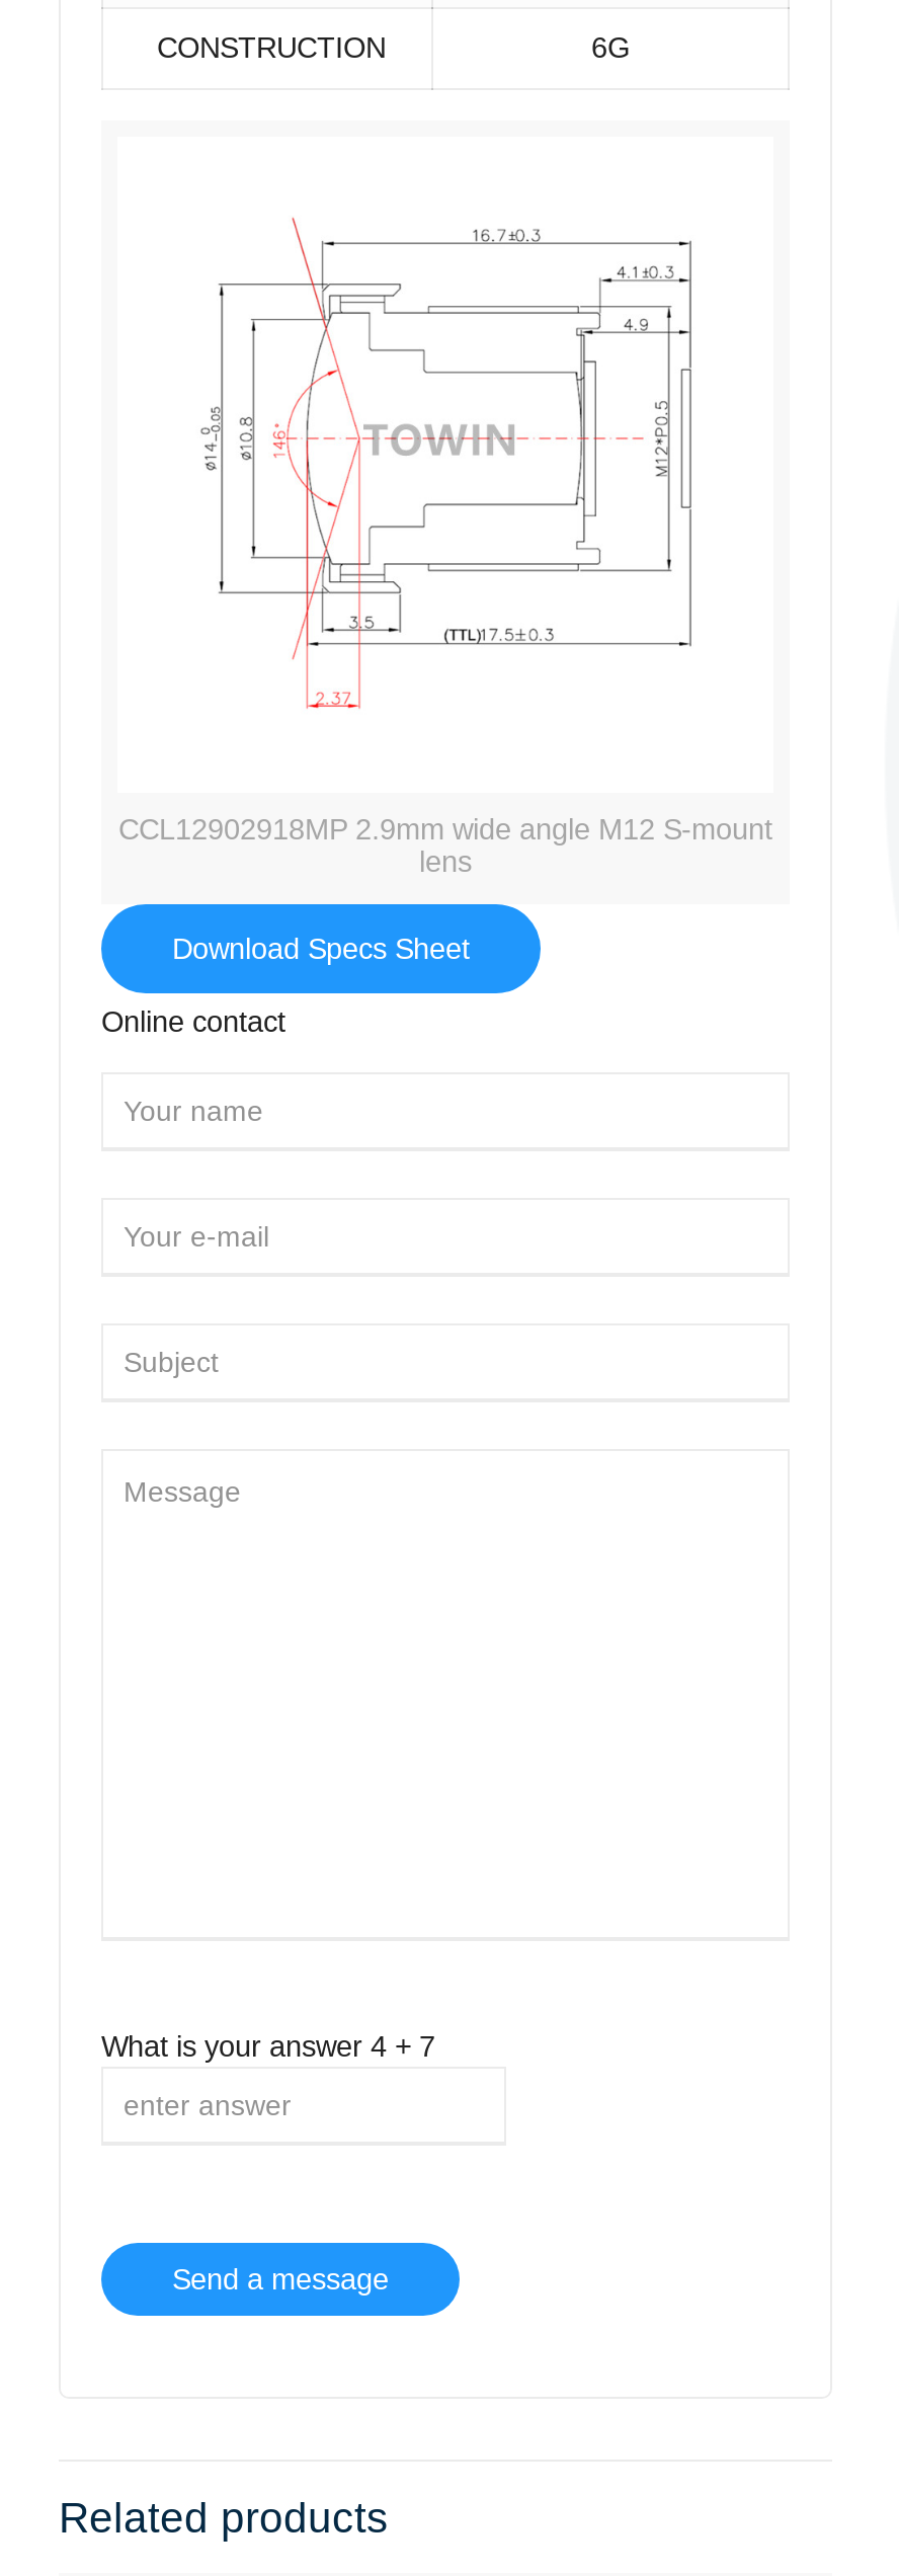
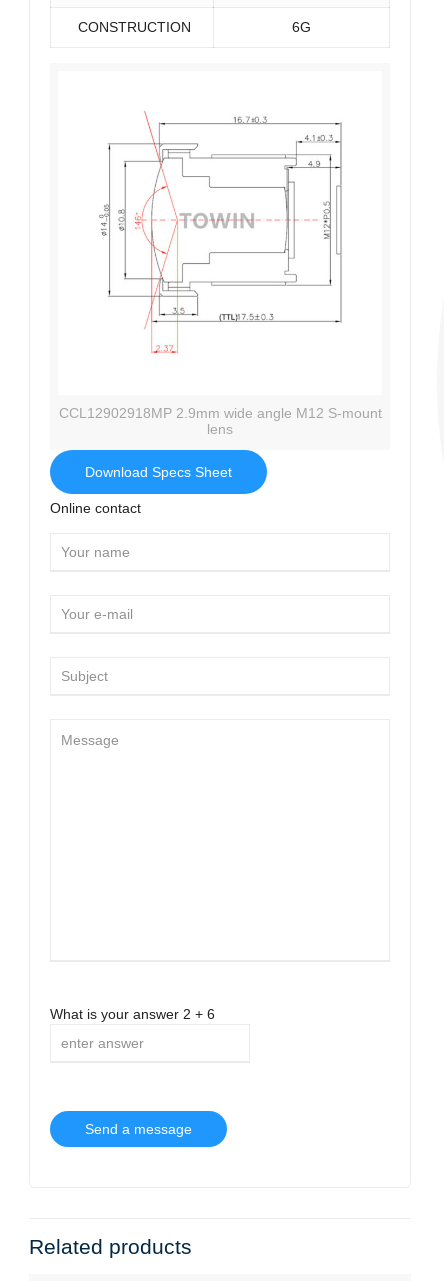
- What is your answer 4 + 7
+ What is your answer 2 + 6
